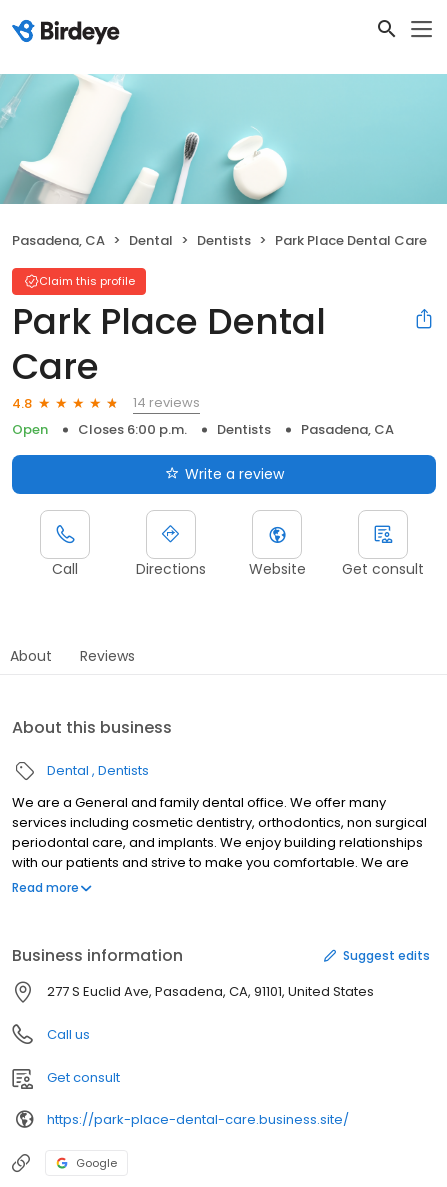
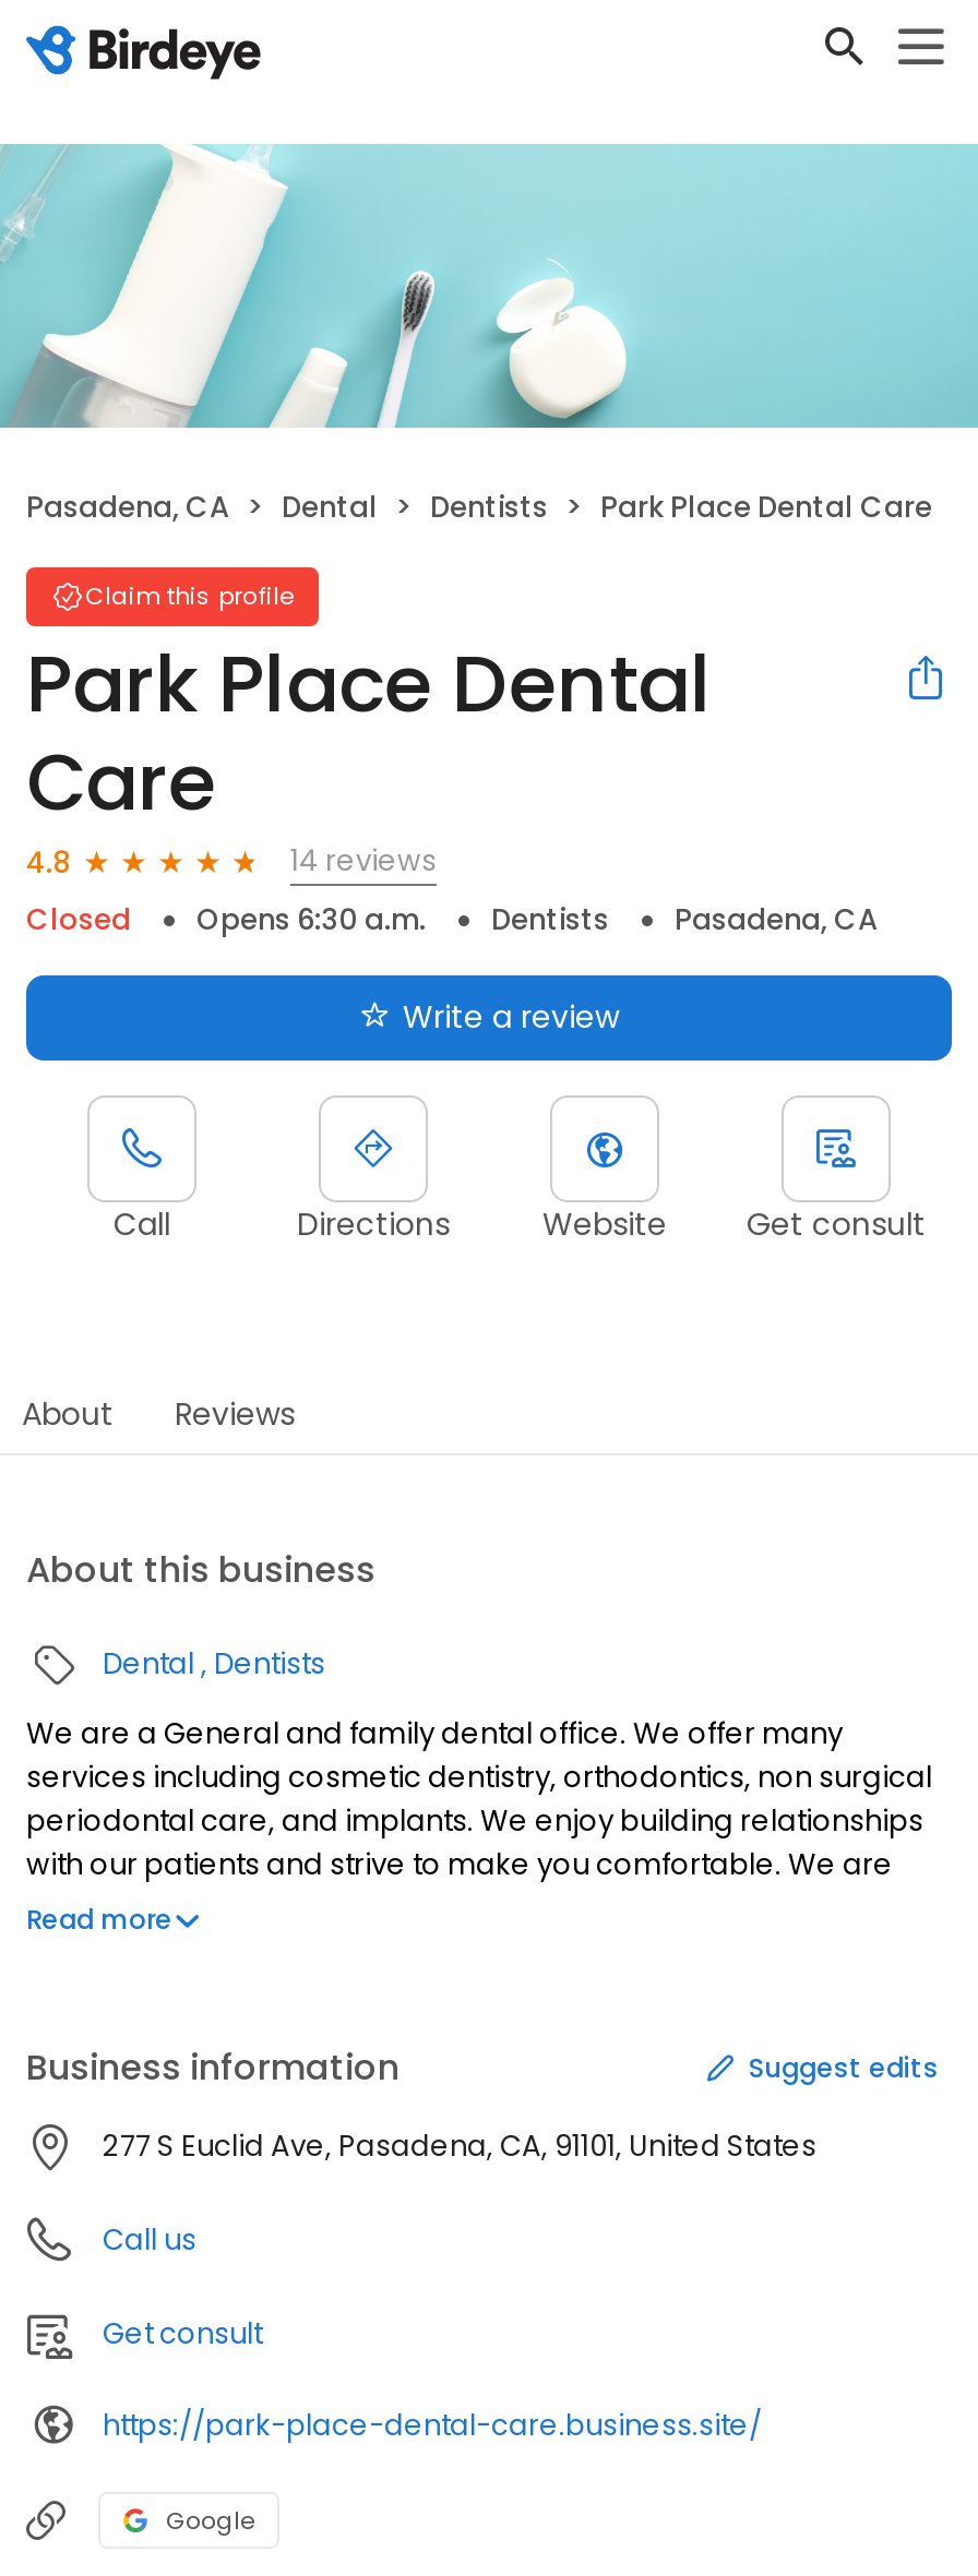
- Open
- Closes 6:00 p.m.
+ Closed
+ Opens 6:30 a.m.
